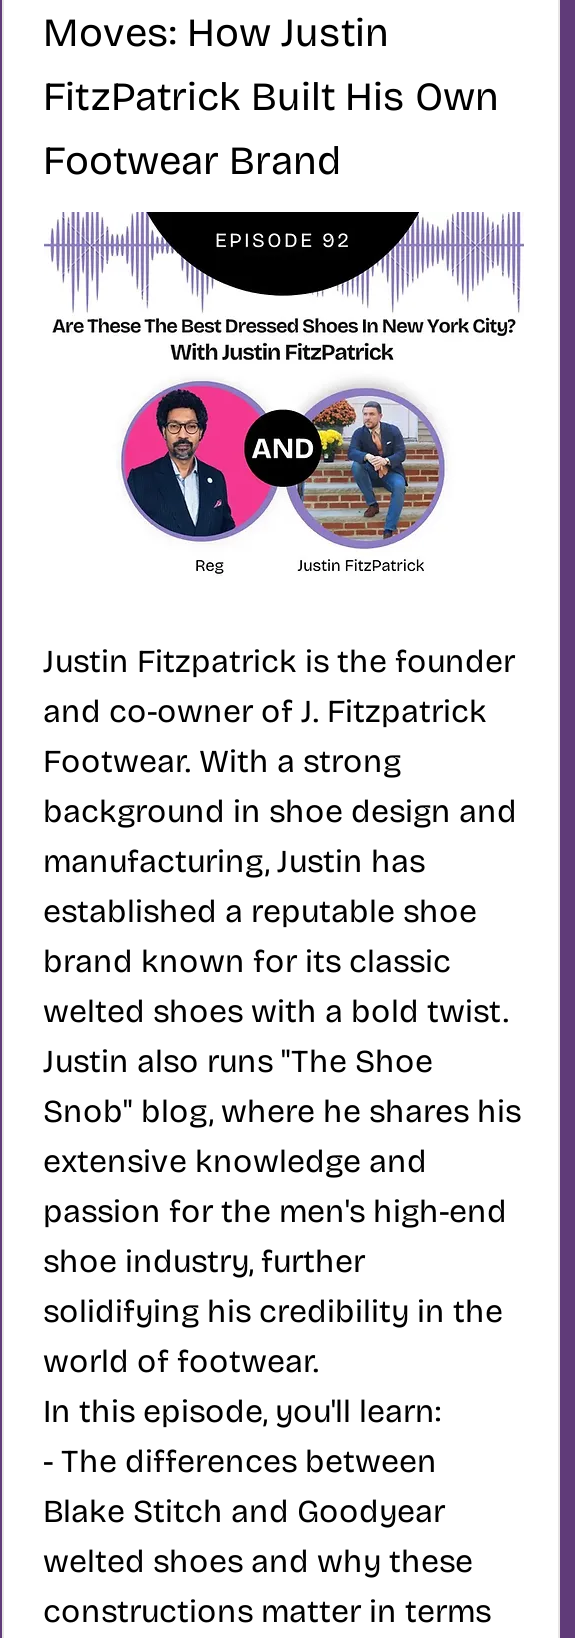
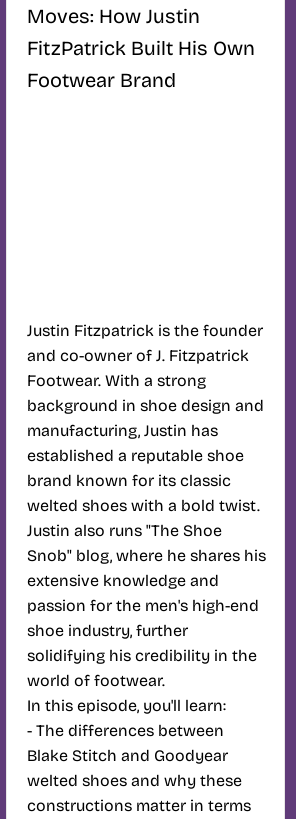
- [image]

- [image]
